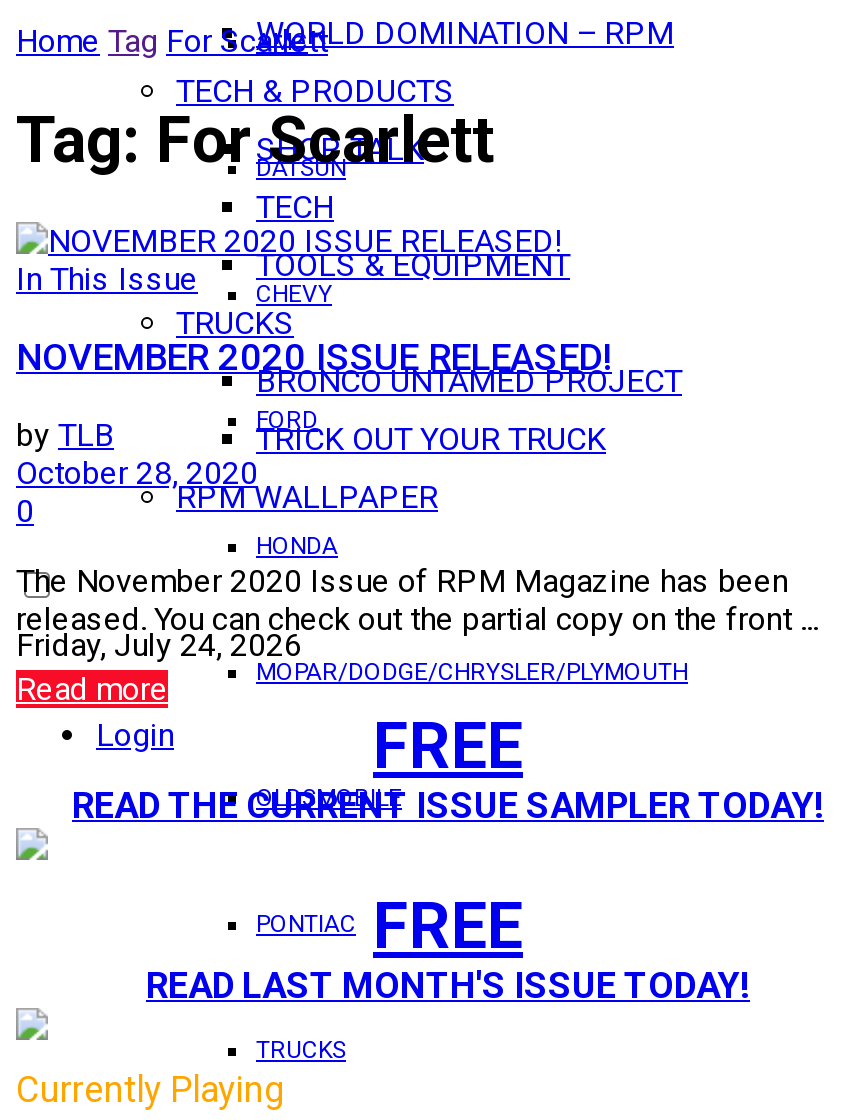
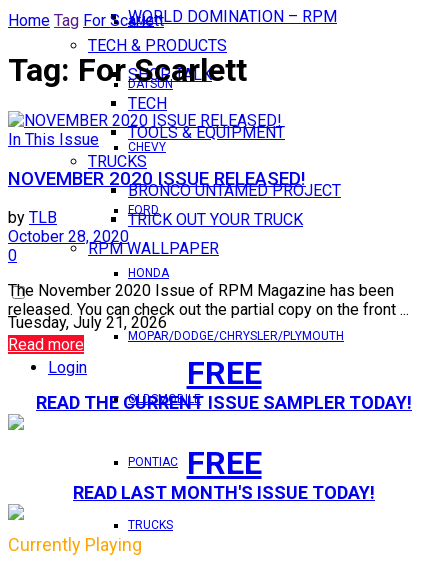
- Friday, July 24, 2026
+ Tuesday, July 21, 2026
